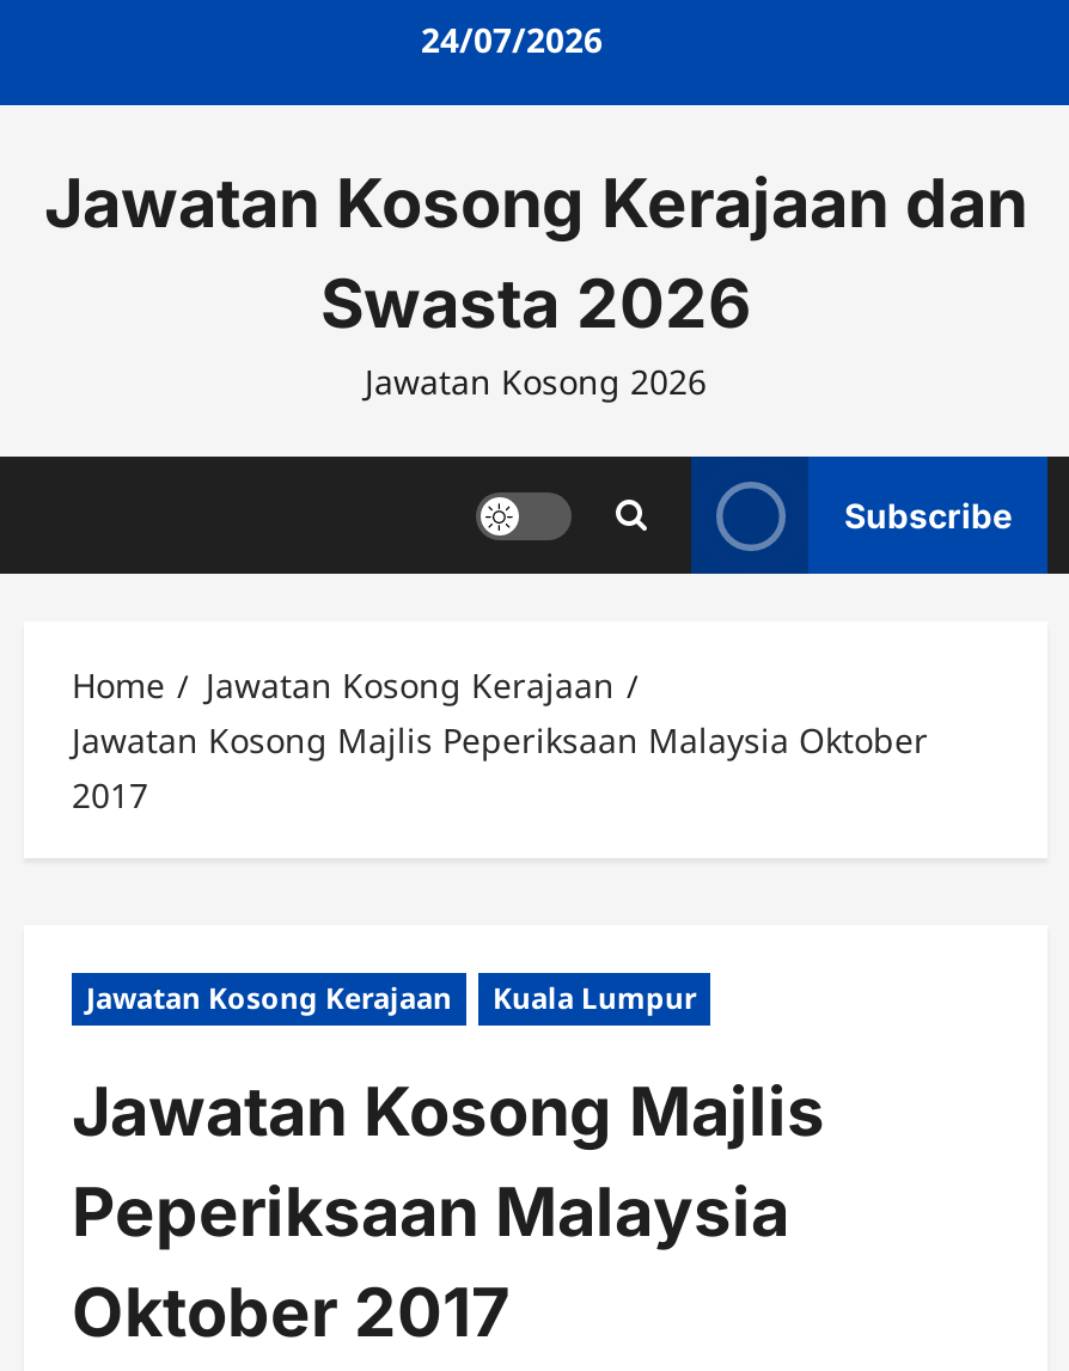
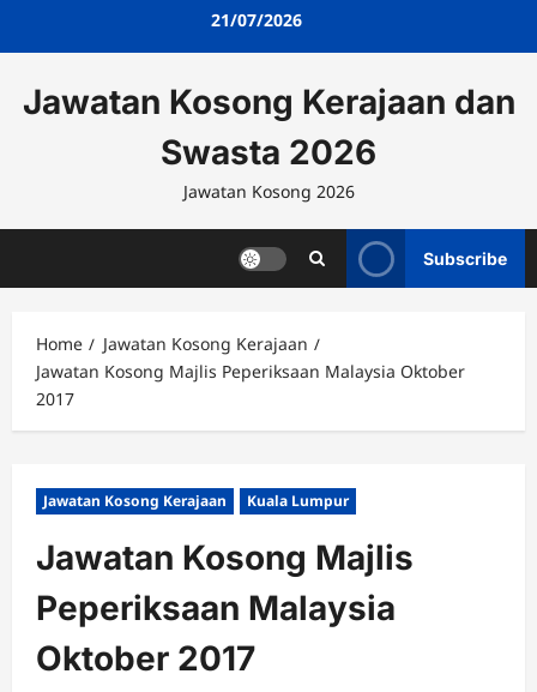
- 24/07/2026
+ 21/07/2026
